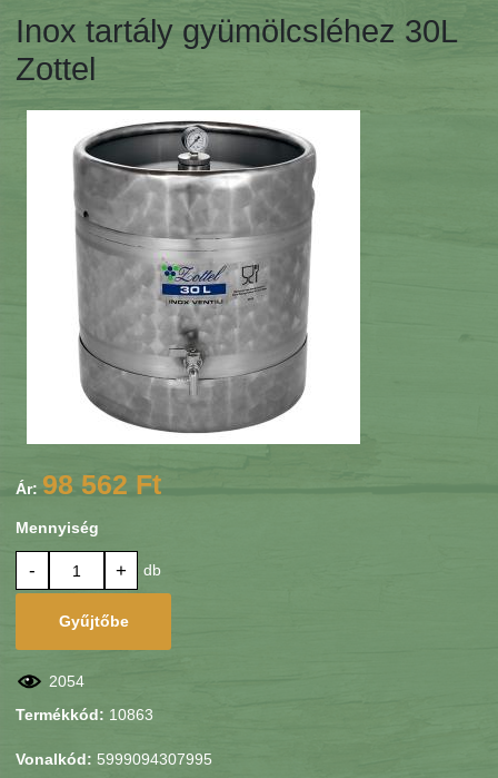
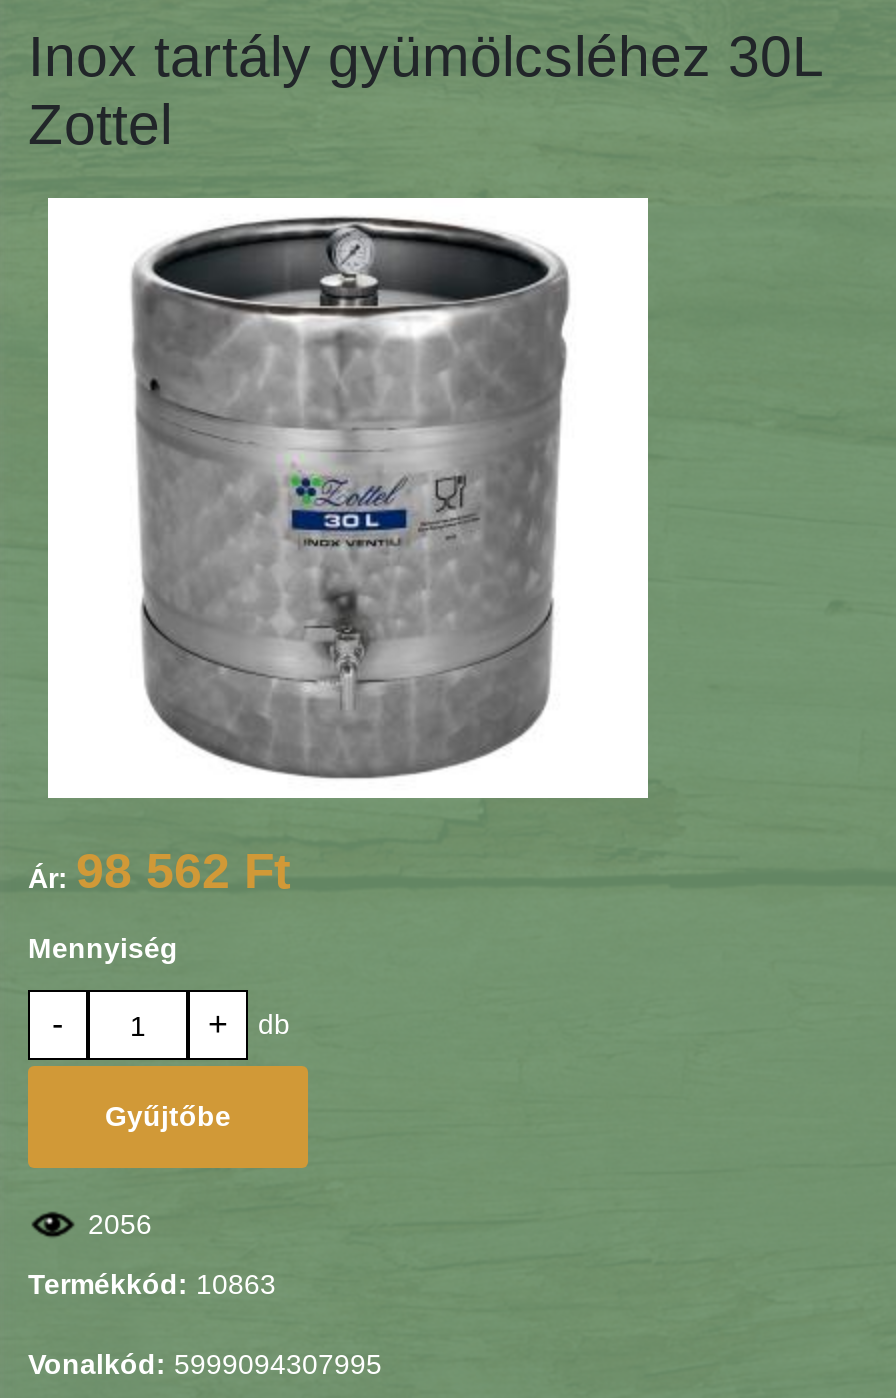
- 2054
+ 2056
